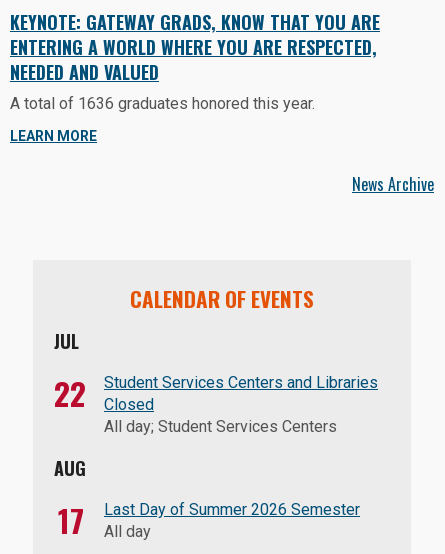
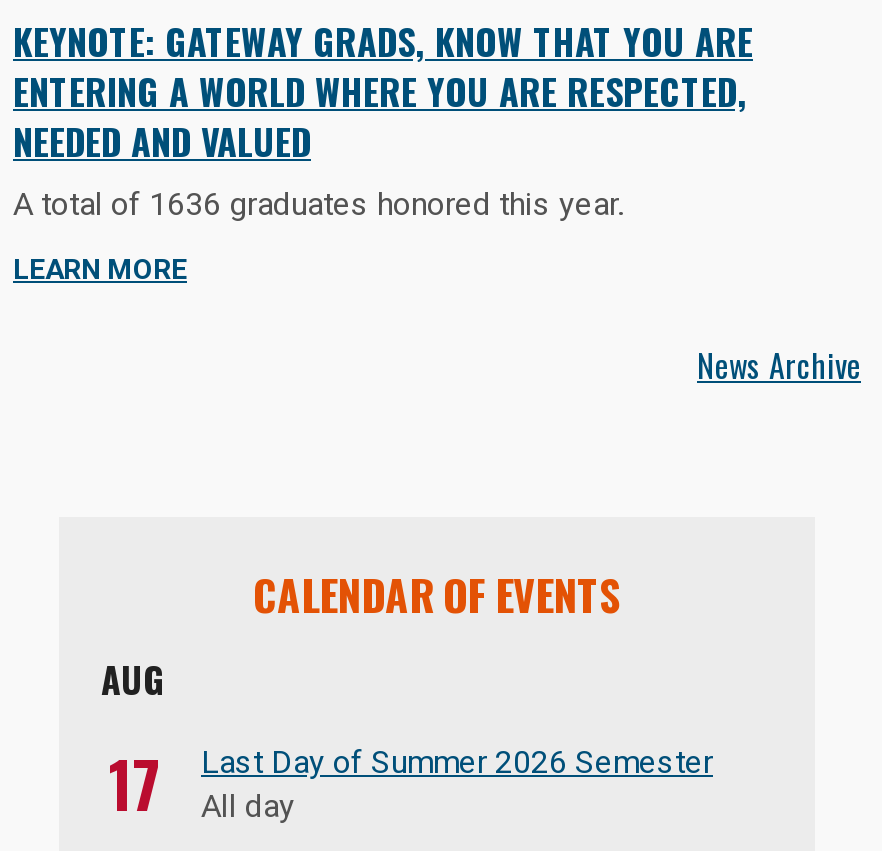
- JUL
- 22
- Student Services Centers and Libraries
- Closed
- All day; Student Services Centers
